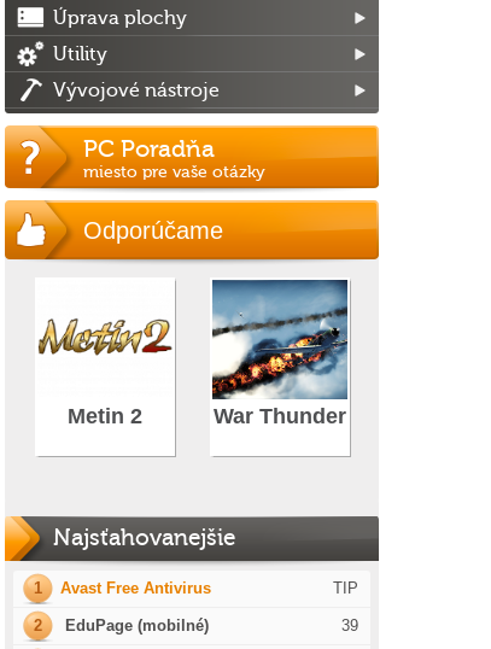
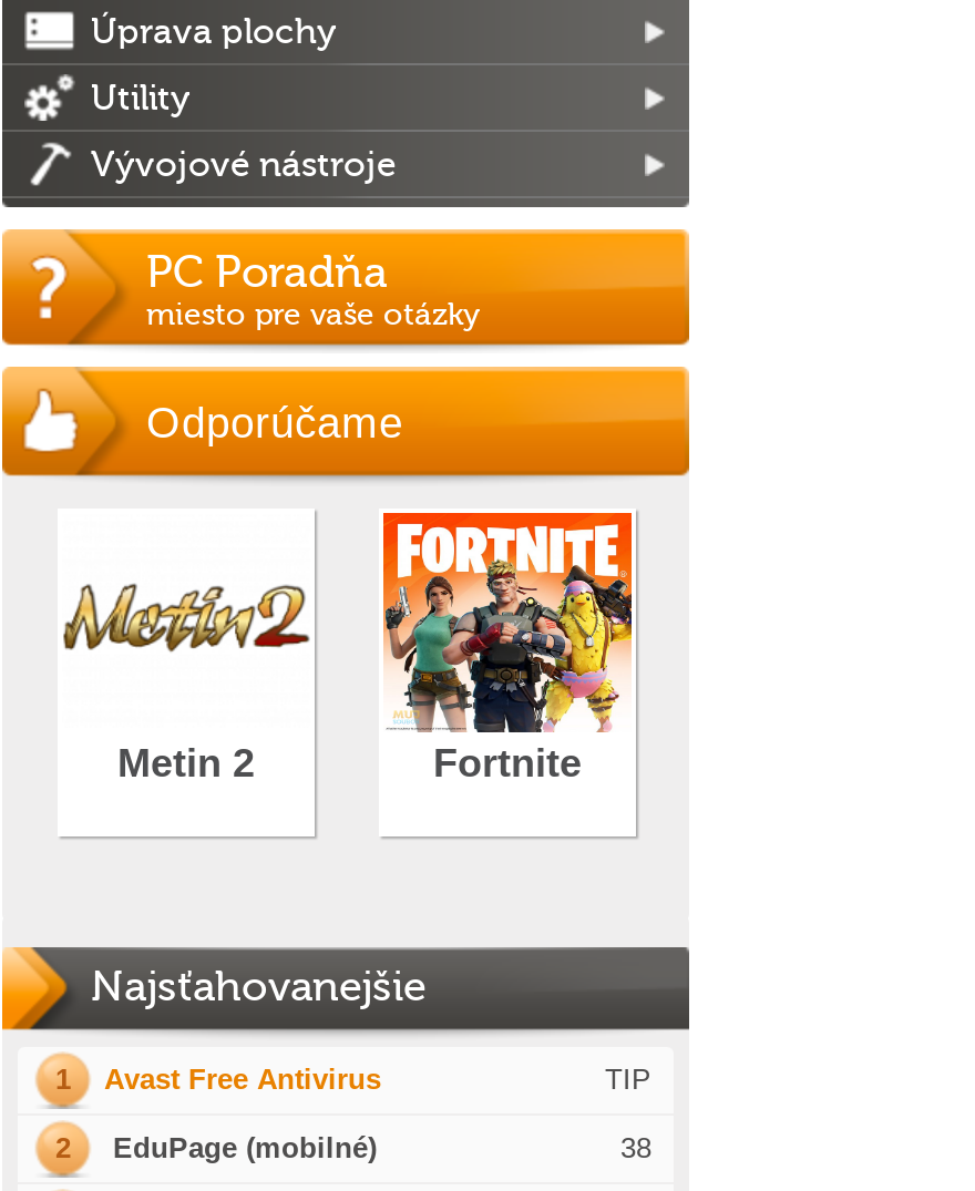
- [image]
- War Thunder
+ [image]
+ Fortnite

- 39
+ 38
